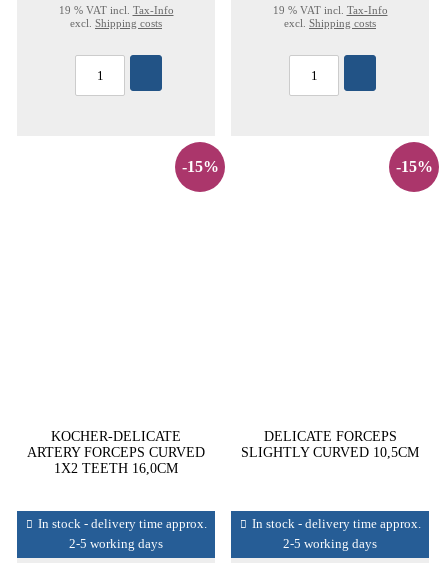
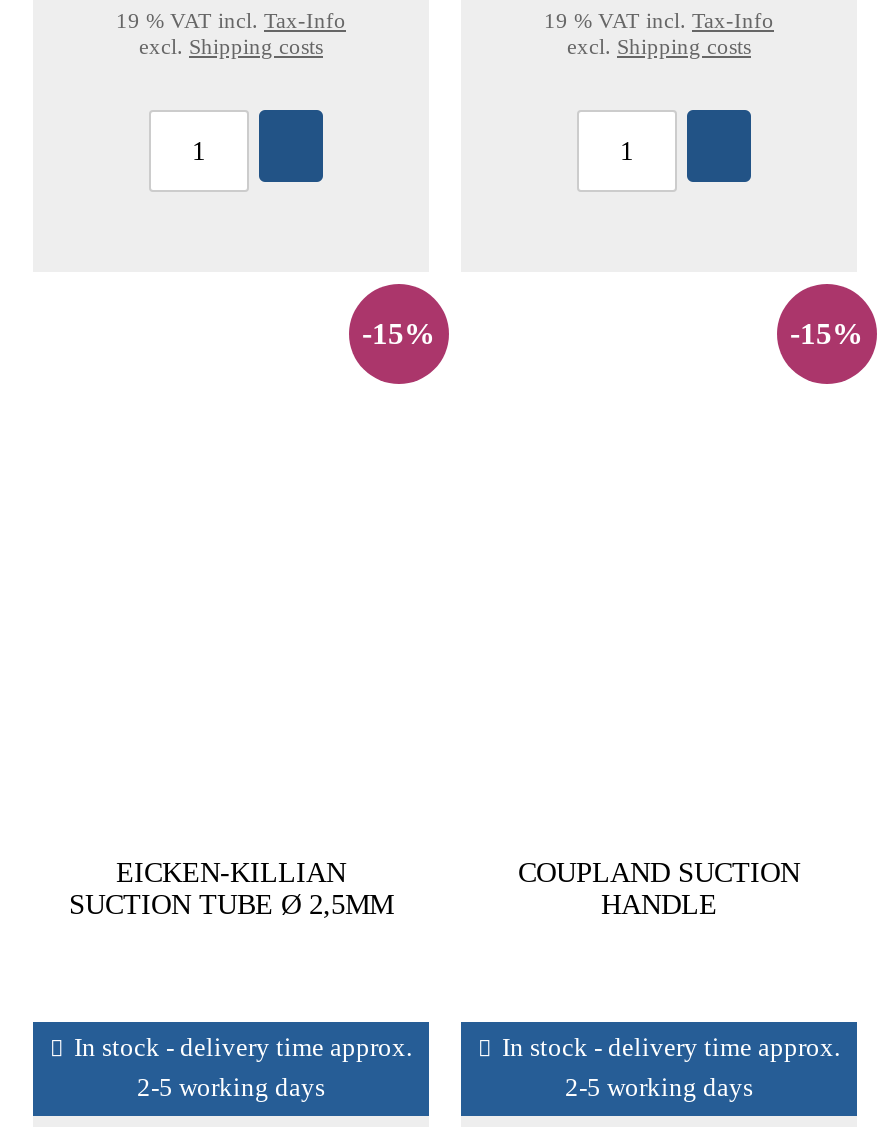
- KOCHER-DELICATE
- ARTERY FORCEPS CURVED
- 1X2 TEETH 16,0CM
+ EICKEN-KILLIAN
+ SUCTION TUBE Ø 2,5MM

- DELICATE FORCEPS
- SLIGHTLY CURVED 10,5CM
+ COUPLAND SUCTION
+ HANDLE
